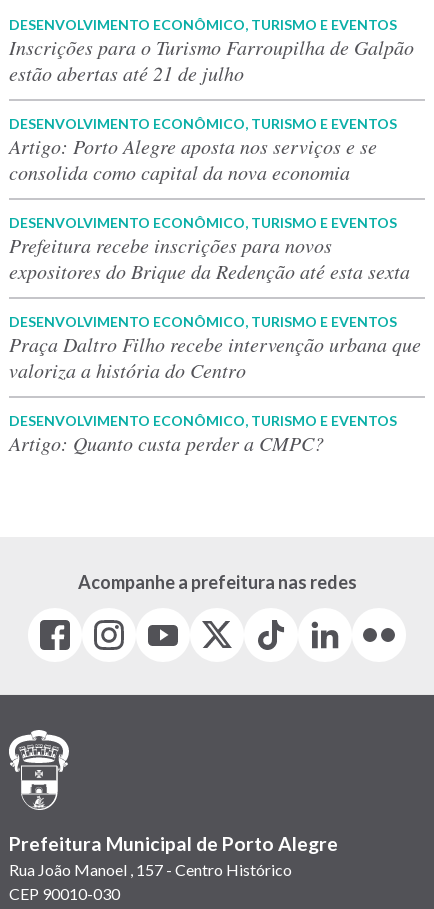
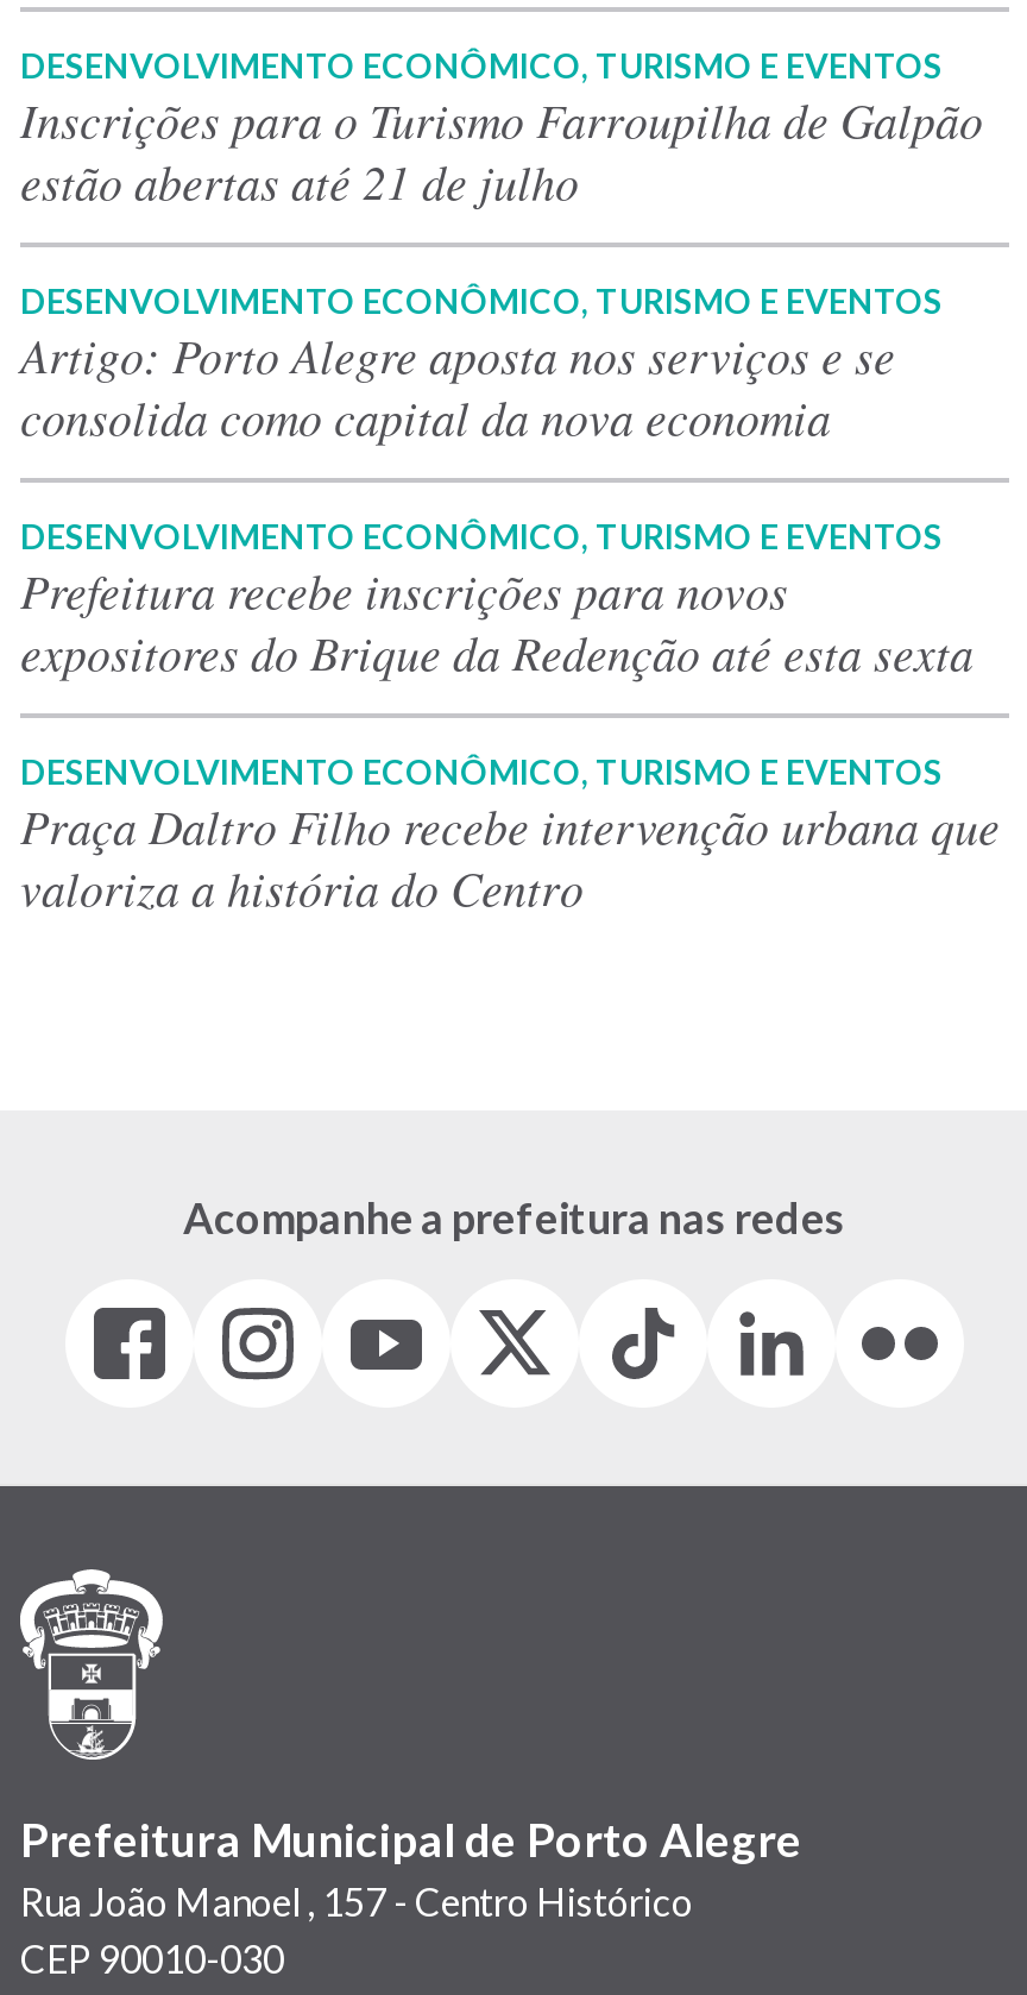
- DESENVOLVIMENTO ECONÔMICO, TURISMO E EVENTOS
- Artigo: Quanto custa perder a CMPC?
